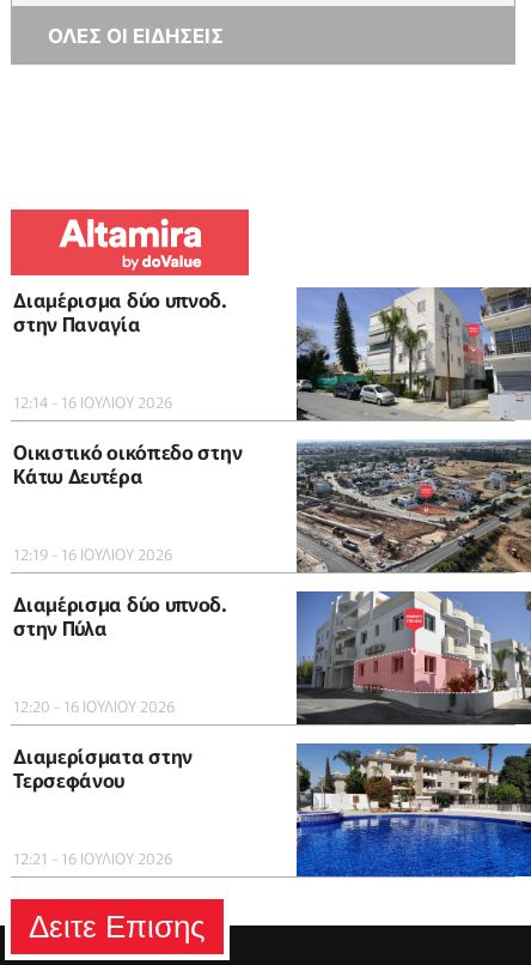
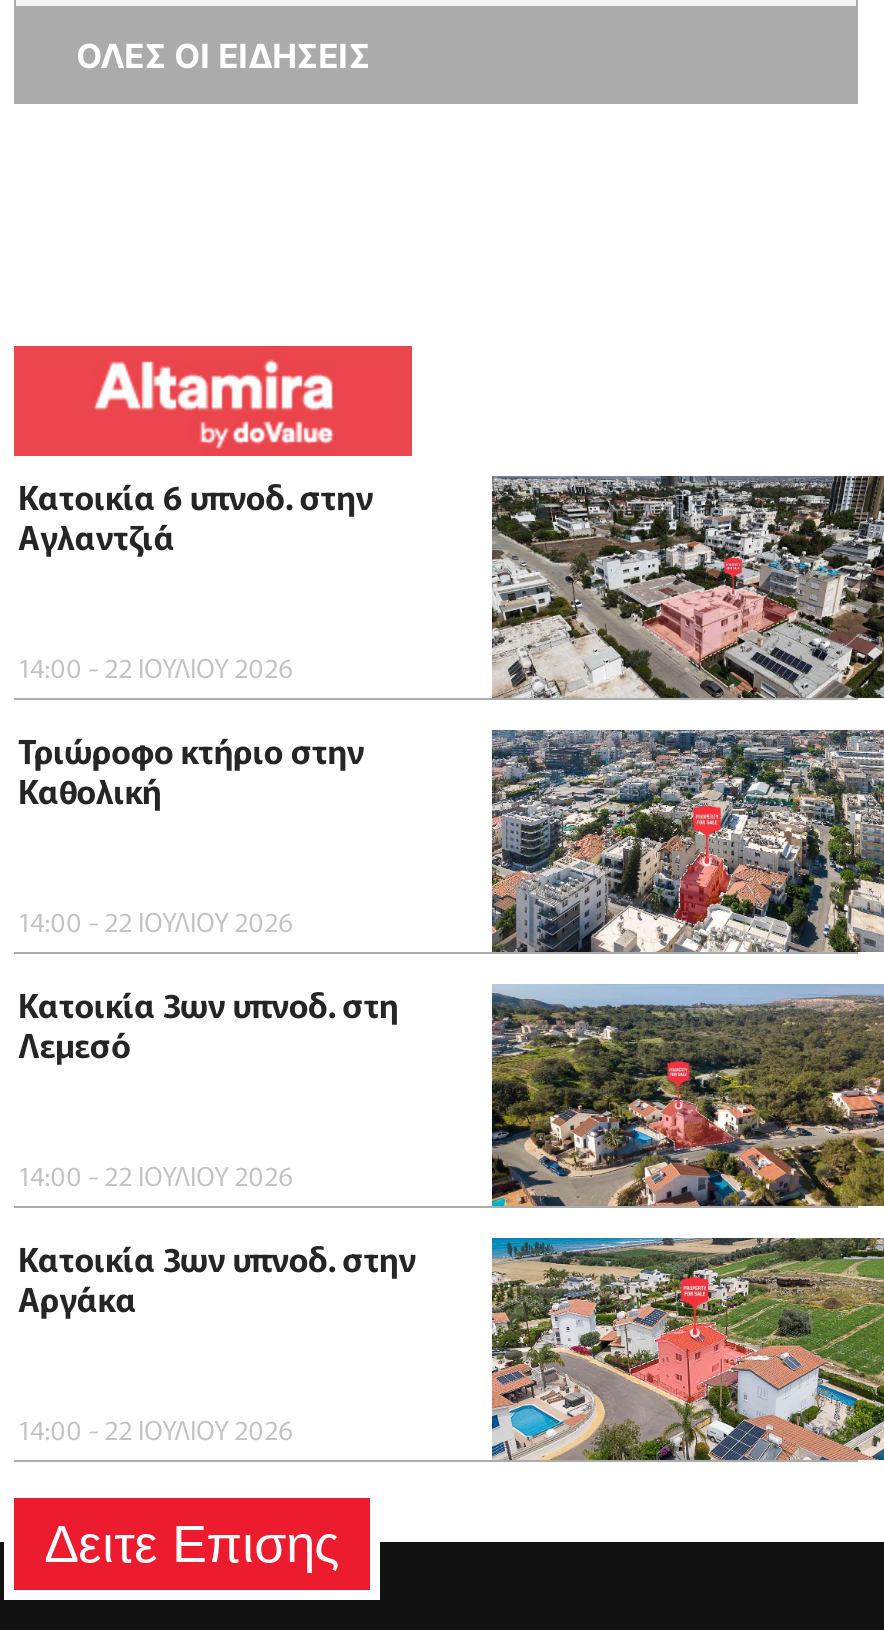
- Διαμέρισμα δύο υπνοδ.
- στην Παναγία
+ Κατοικία 6 υπνοδ. στην
+ Αγλαντζιά

- [image]
+ [image]

- 12:14 - 16 ΙΟΥΛΙΟΥ 2026
+ 14:00 - 22 ΙΟΥΛΙΟΥ 2026

- Οικιστικό οικόπεδο στην
- Κάτω Δευτέρα
+ Τριώροφο κτήριο στην
+ Καθολική

- [image]
+ [image]

- 12:19 - 16 ΙΟΥΛΙΟΥ 2026
+ 14:00 - 22 ΙΟΥΛΙΟΥ 2026

- Διαμέρισμα δύο υπνοδ.
- στην Πύλα
+ Κατοικία 3ων υπνοδ. στη
+ Λεμεσό

- [image]
+ [image]

- 12:20 - 16 ΙΟΥΛΙΟΥ 2026
+ 14:00 - 22 ΙΟΥΛΙΟΥ 2026

- Διαμερίσματα στην
- Τερσεφάνου
+ Κατοικία 3ων υπνοδ. στην
+ Αργάκα

- [image]
+ [image]

- 12:21 - 16 ΙΟΥΛΙΟΥ 2026
+ 14:00 - 22 ΙΟΥΛΙΟΥ 2026
